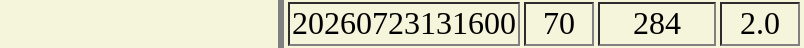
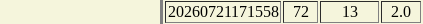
- 20260723131600
+ 20260721171558

- 70
+ 72

- 284
+ 13
